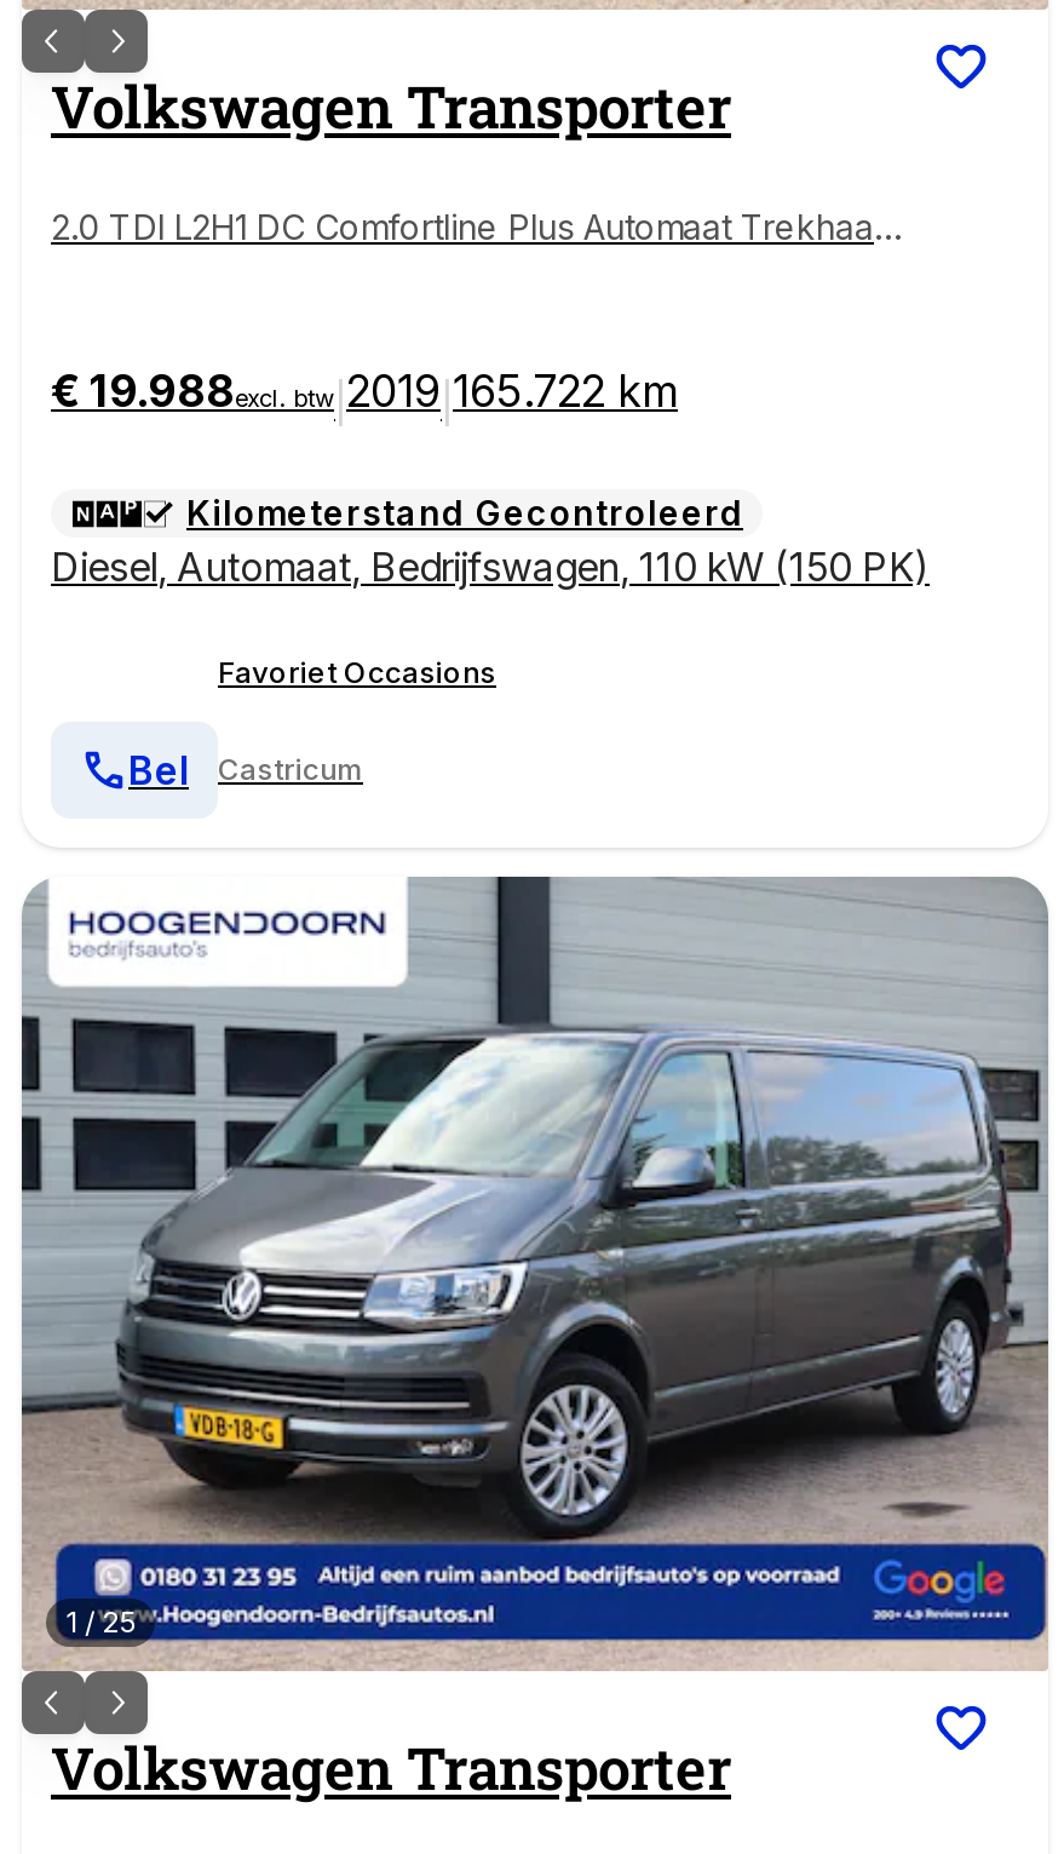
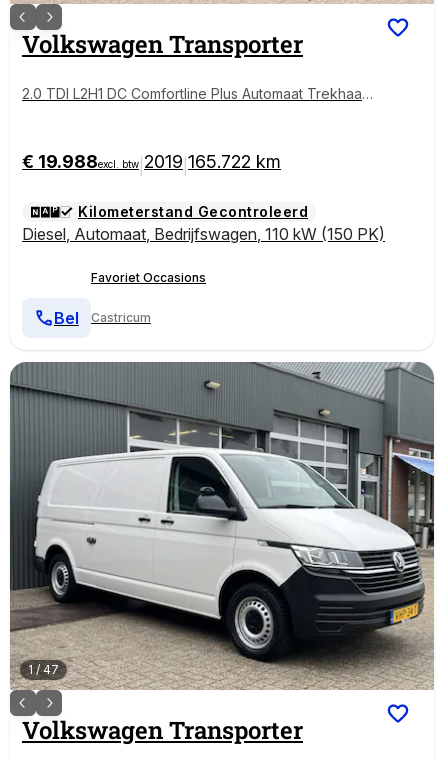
- [image]
- 1 /25
+ [image]
+ 1 /47
